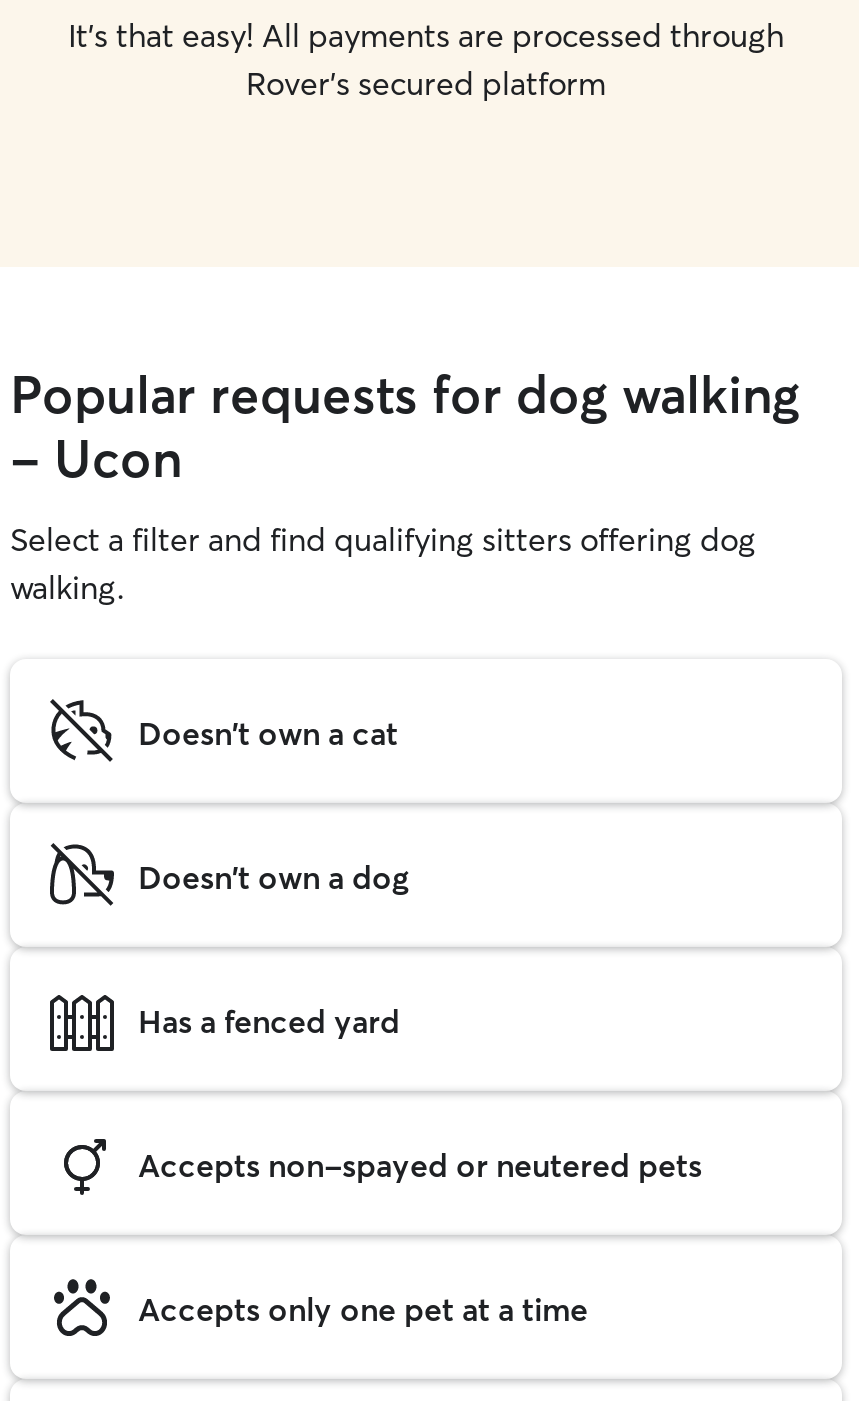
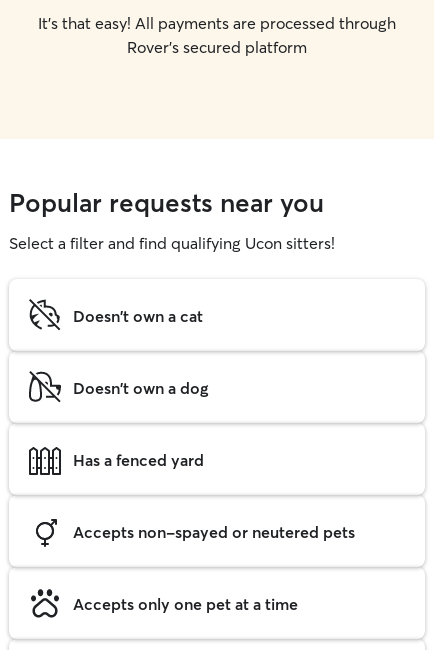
- Popular requests for dog walking
- - Ucon
- Select a filter and find qualifying sitters offering dog
- walking.
+ Popular requests near you
+ Select a filter and find qualifying Ucon sitters!
